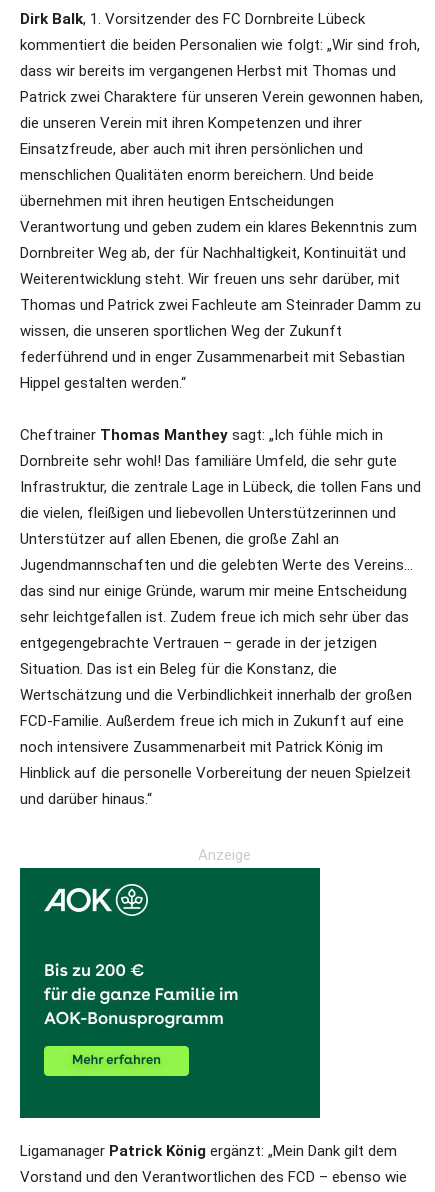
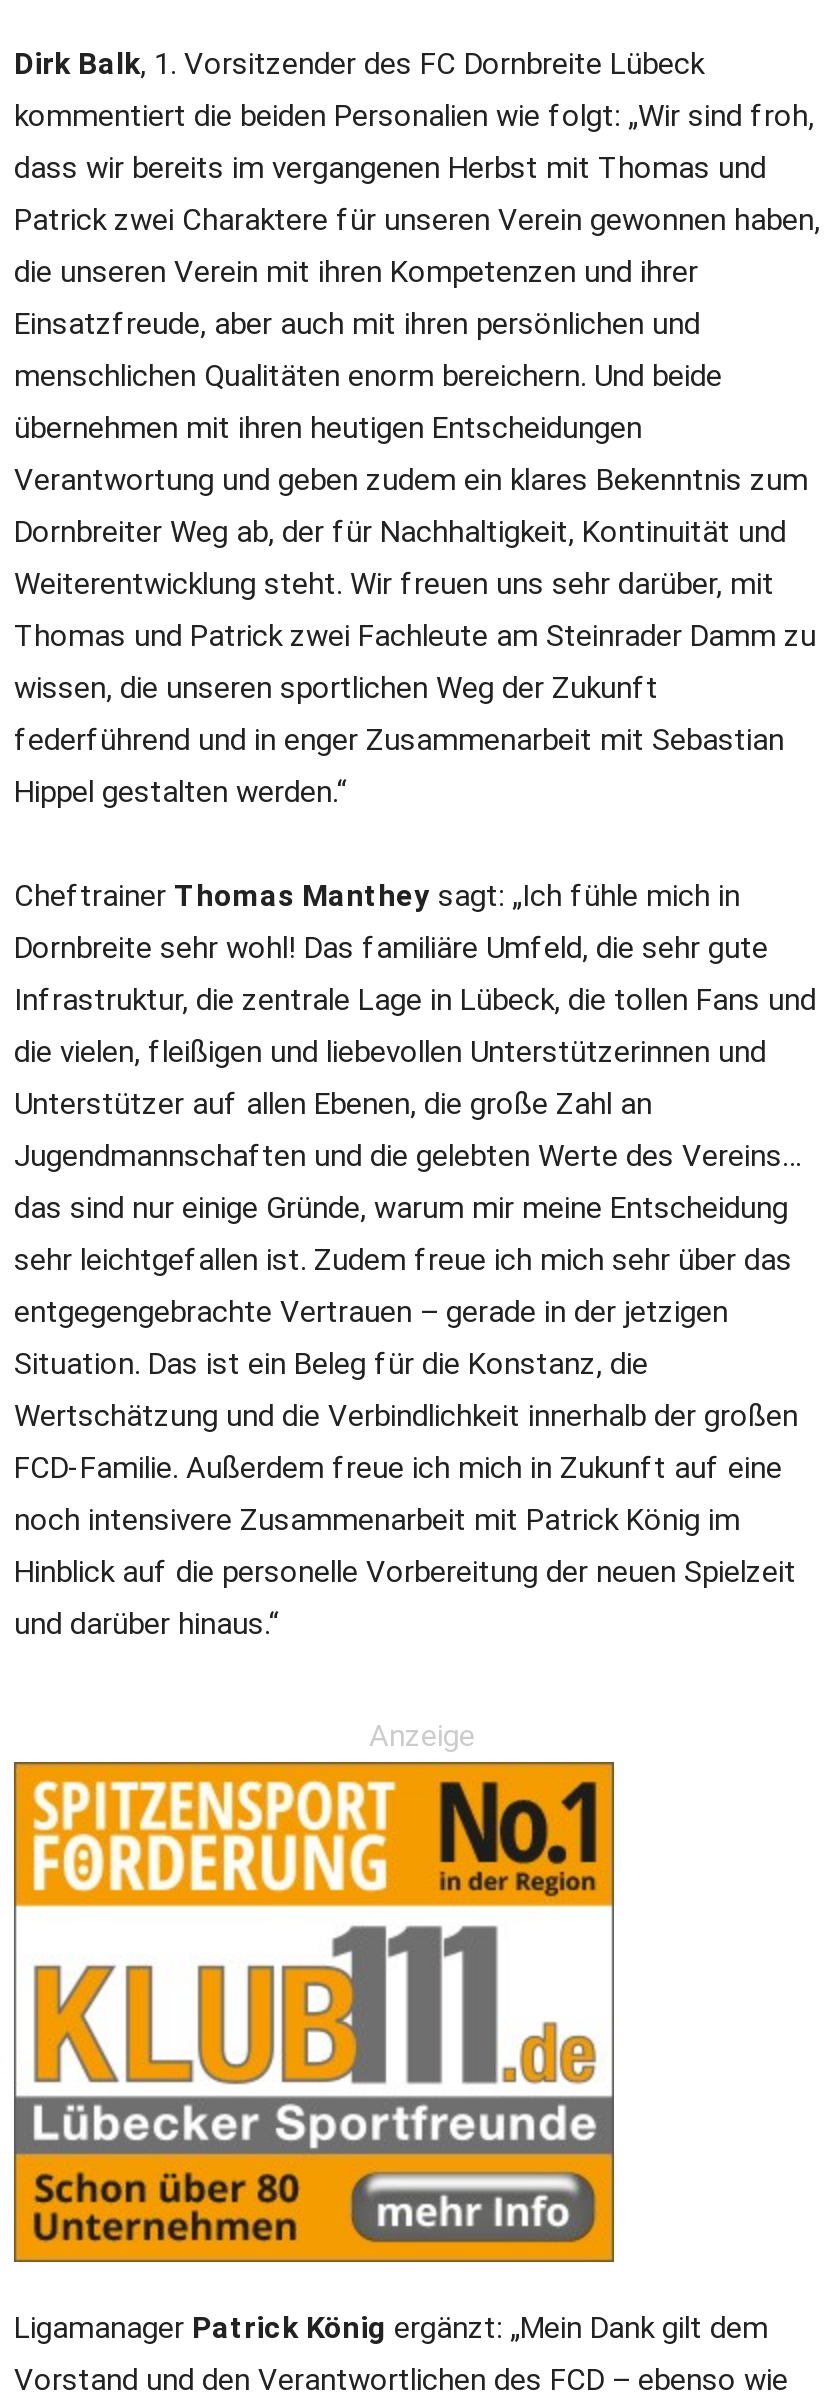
- [image]
+ [image]
